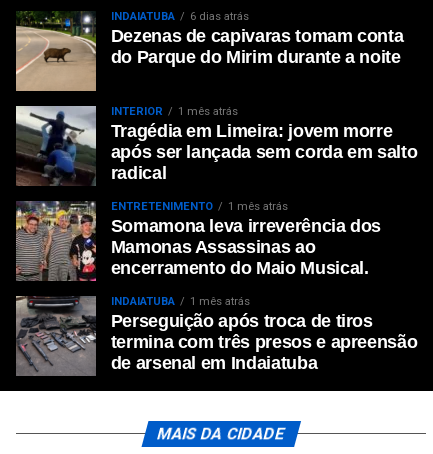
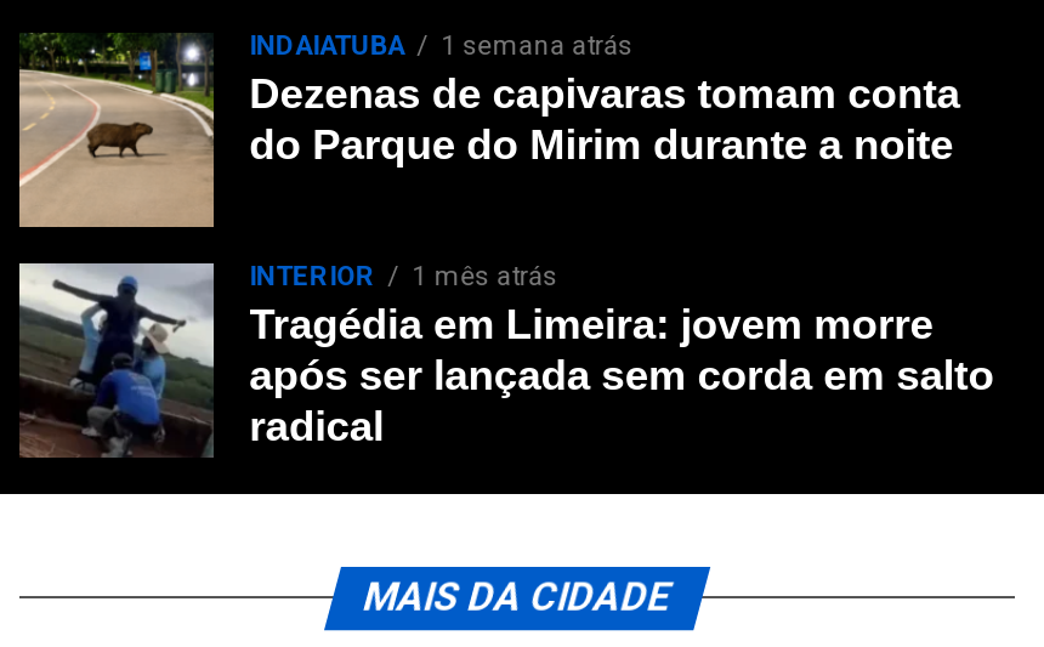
- INDAIATUBA 6 dias atrás
+ INDAIATUBA 1 semana atrás

- [image]
- ENTRETENIMENTO
- 1 mês atrás
- Somamona leva irreverência dos
- Mamonas Assassinas ao
- encerramento do Maio Musical.
- INDAIATUBA
- 1 mês atrás
- Perseguição após troca de tiros
- termina com três presos e apreensão
- de arsenal em Indaiatuba

- [image]
